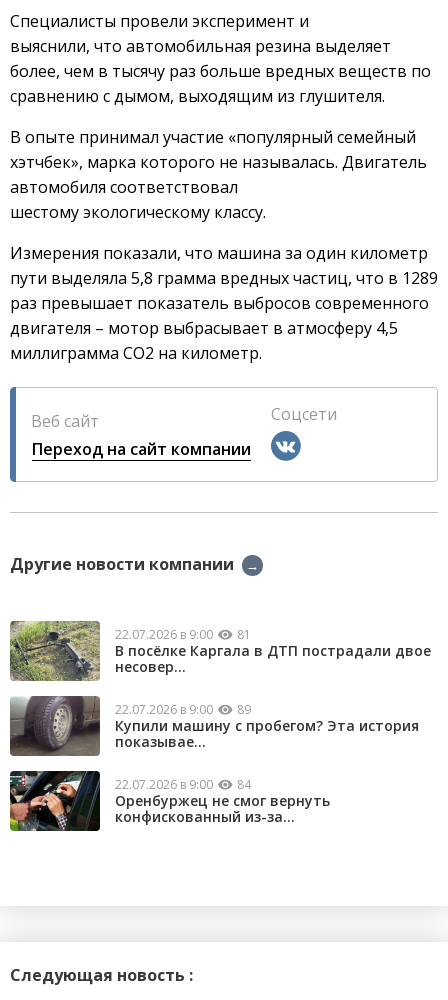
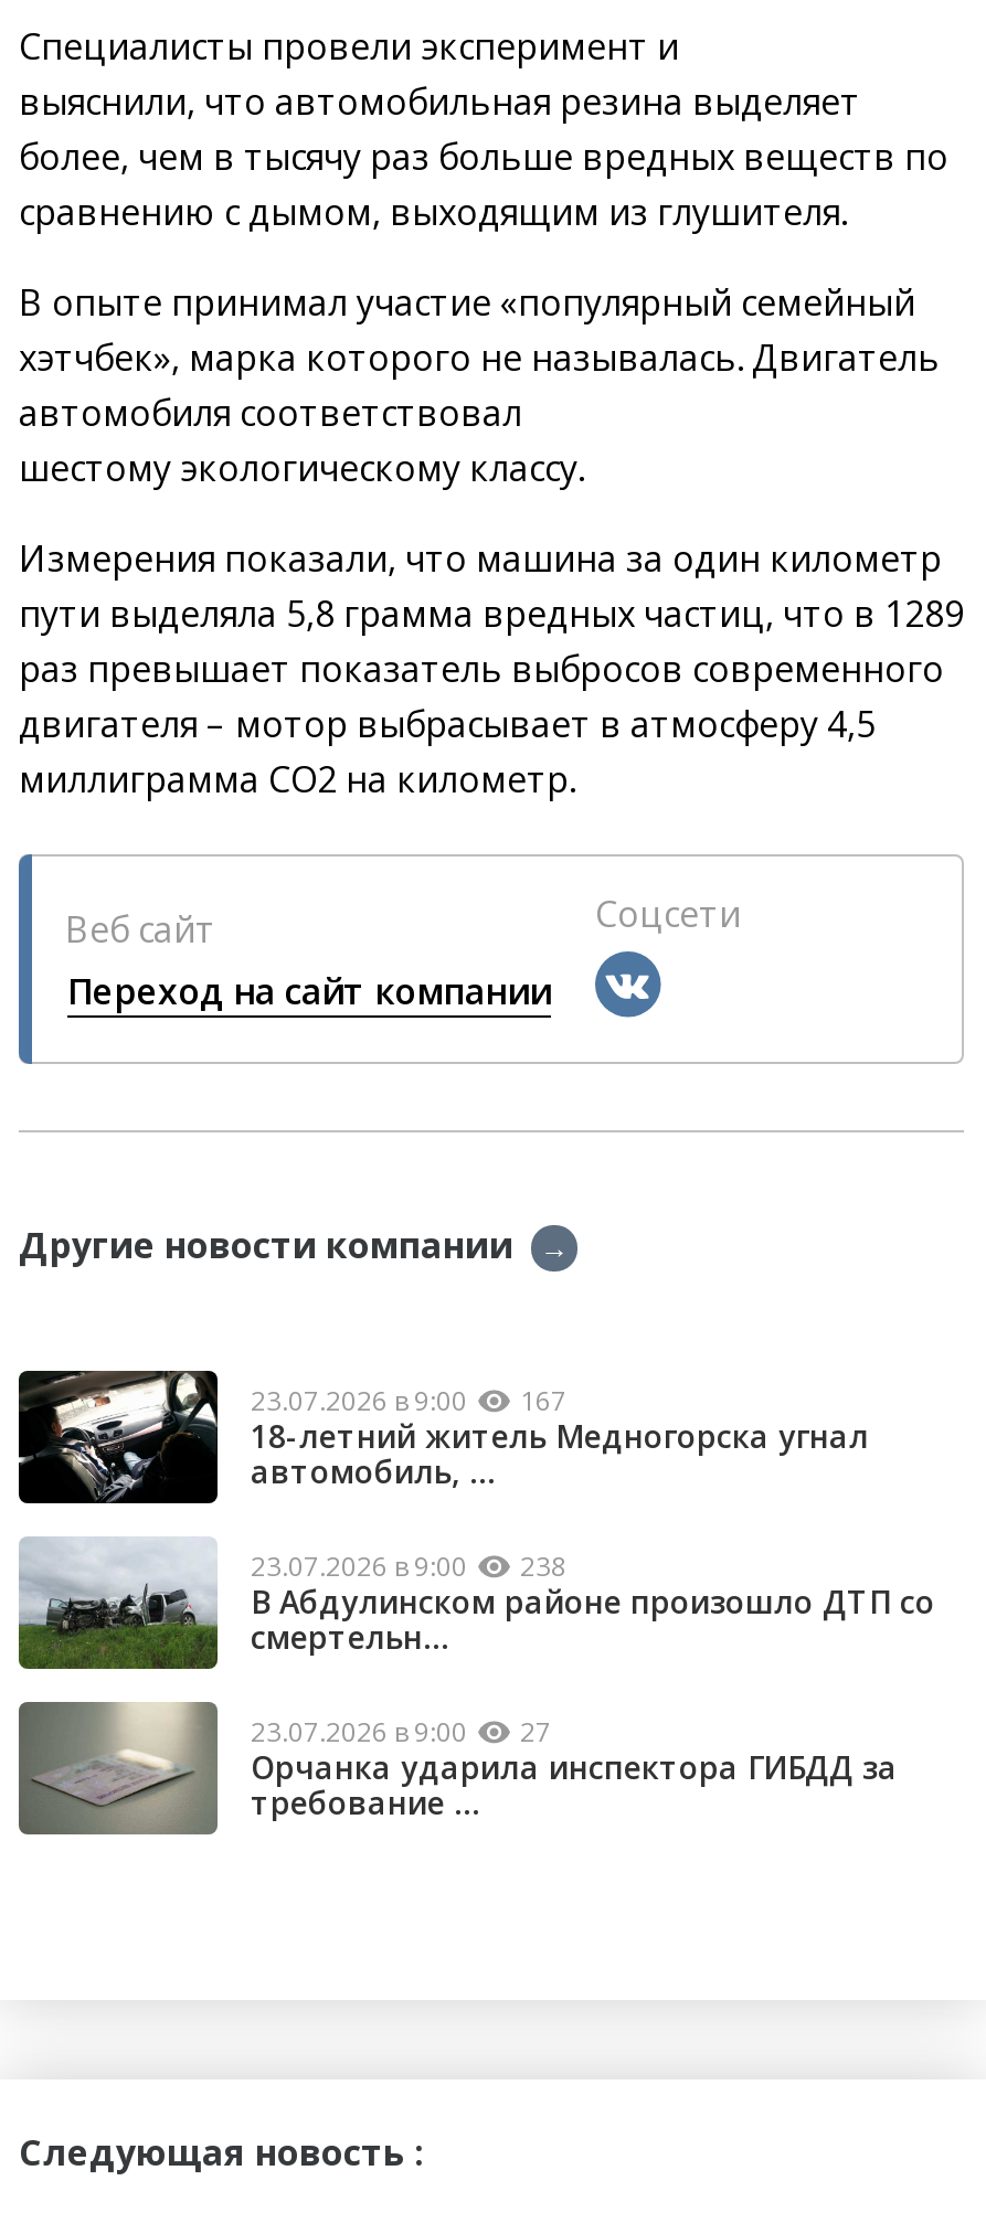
- [image]
- 22.07.2026 в 9:00
- 81
- В посёлке Каргала в ДТП пострадали двое
- несовер...
+ [image]
+ 23.07.2026 в 9:00
+ 167
+ 18-летний житель Медногорска угнал
+ автомобиль, ...

- [image]
- 22.07.2026 в 9:00
- 89
- Купили машину с пробегом? Эта история
- показывае...
+ [image]
+ 23.07.2026 в 9:00
+ 238
+ В Абдулинском районе произошло ДТП со
+ смертельн...

- [image]
- 22.07.2026 в 9:00
- 84
- Оренбуржец не смог вернуть
- конфискованный из-за...
+ [image]
+ 23.07.2026 в 9:00
+ 27
+ Орчанка ударила инспектора ГИБДД за
+ требование ...
